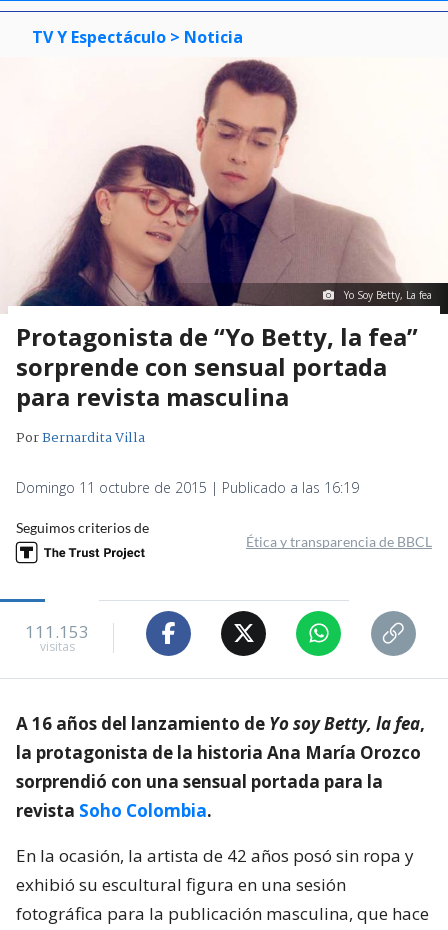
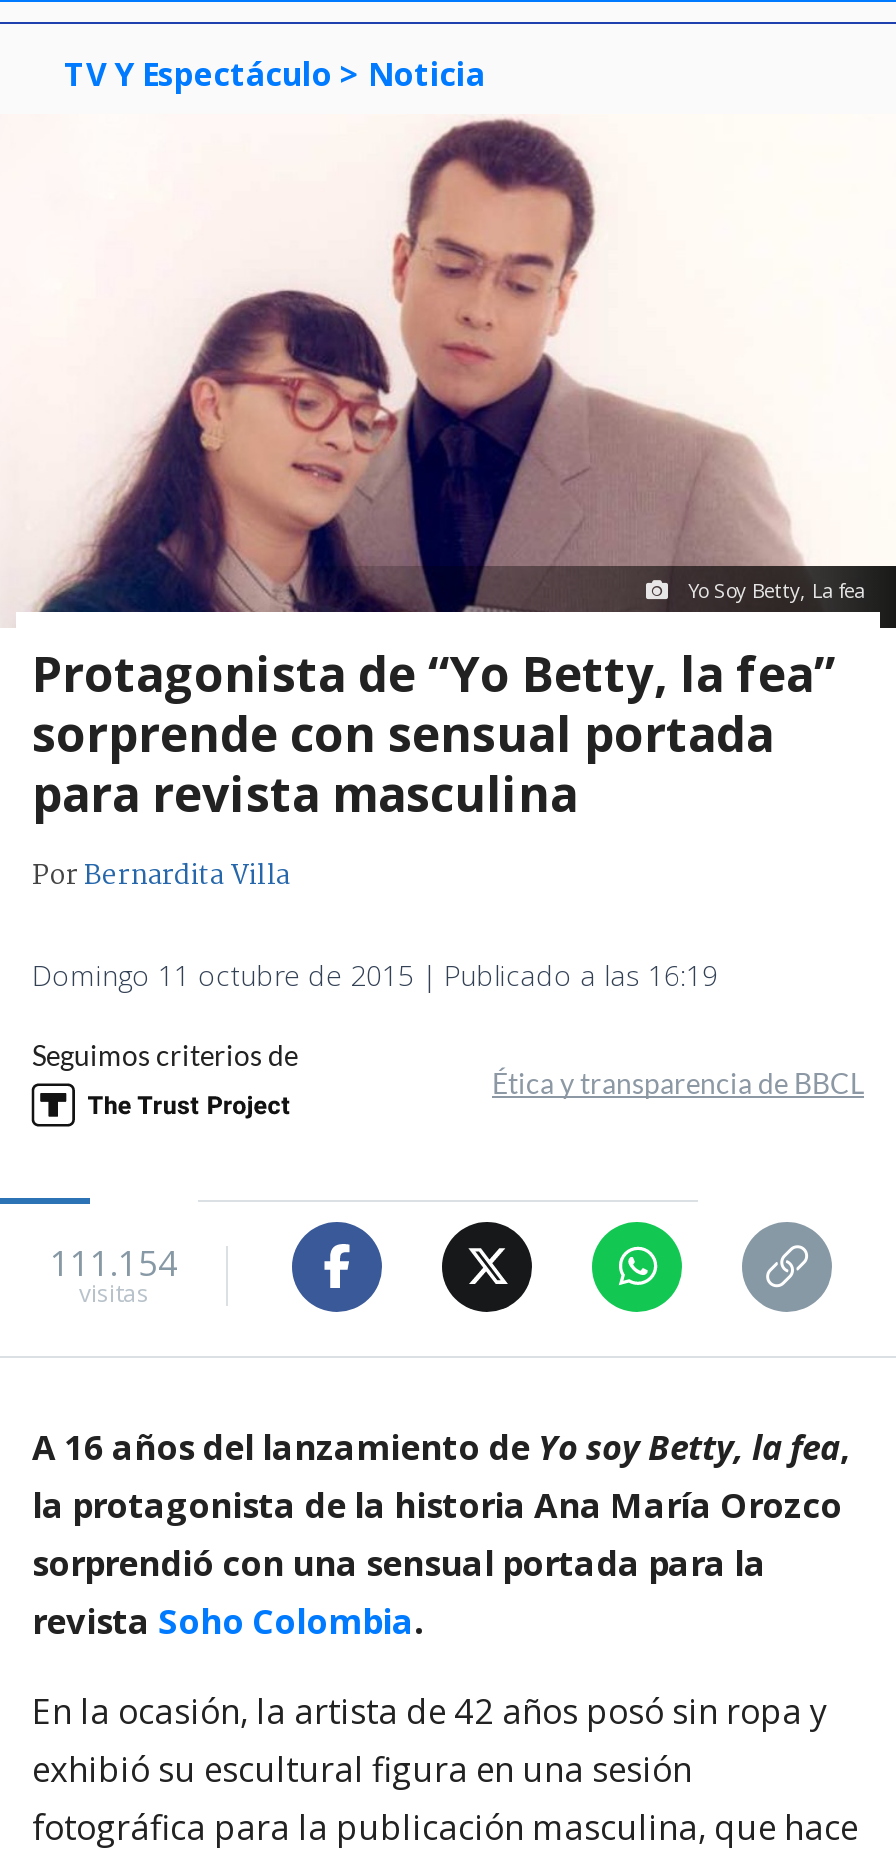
- 111.153
+ 111.154
